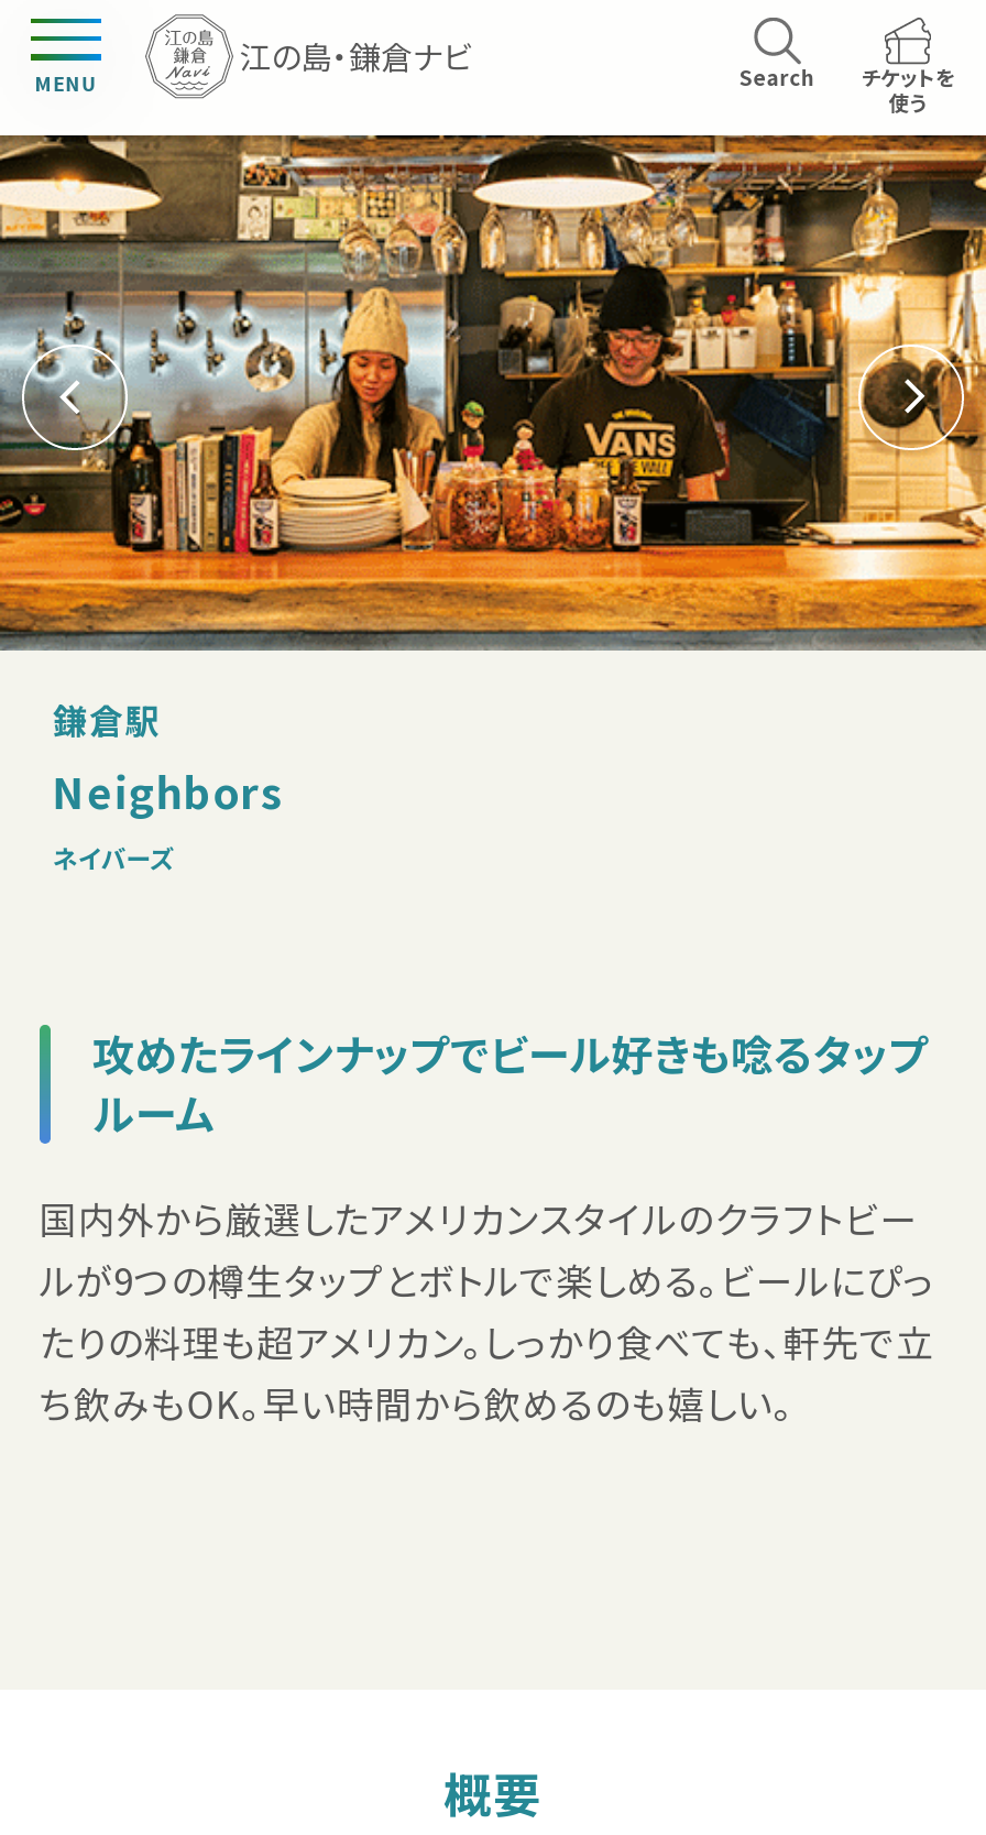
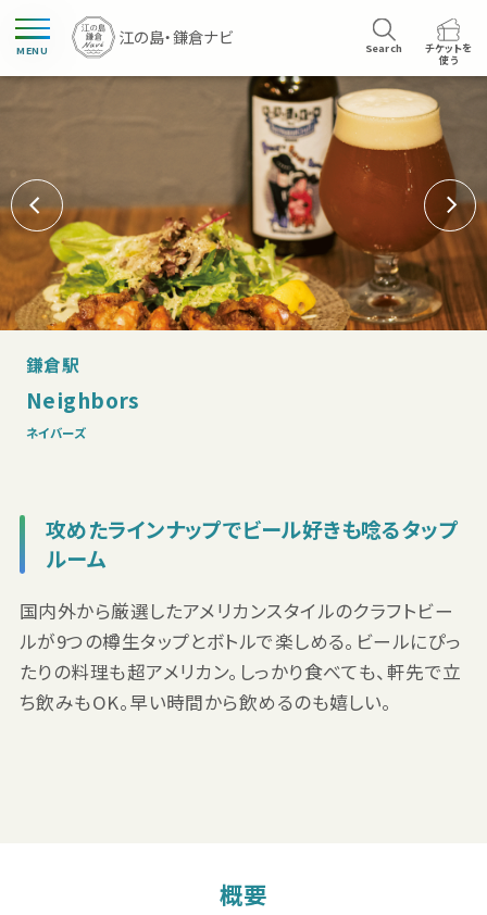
- [image]
+ [image]
